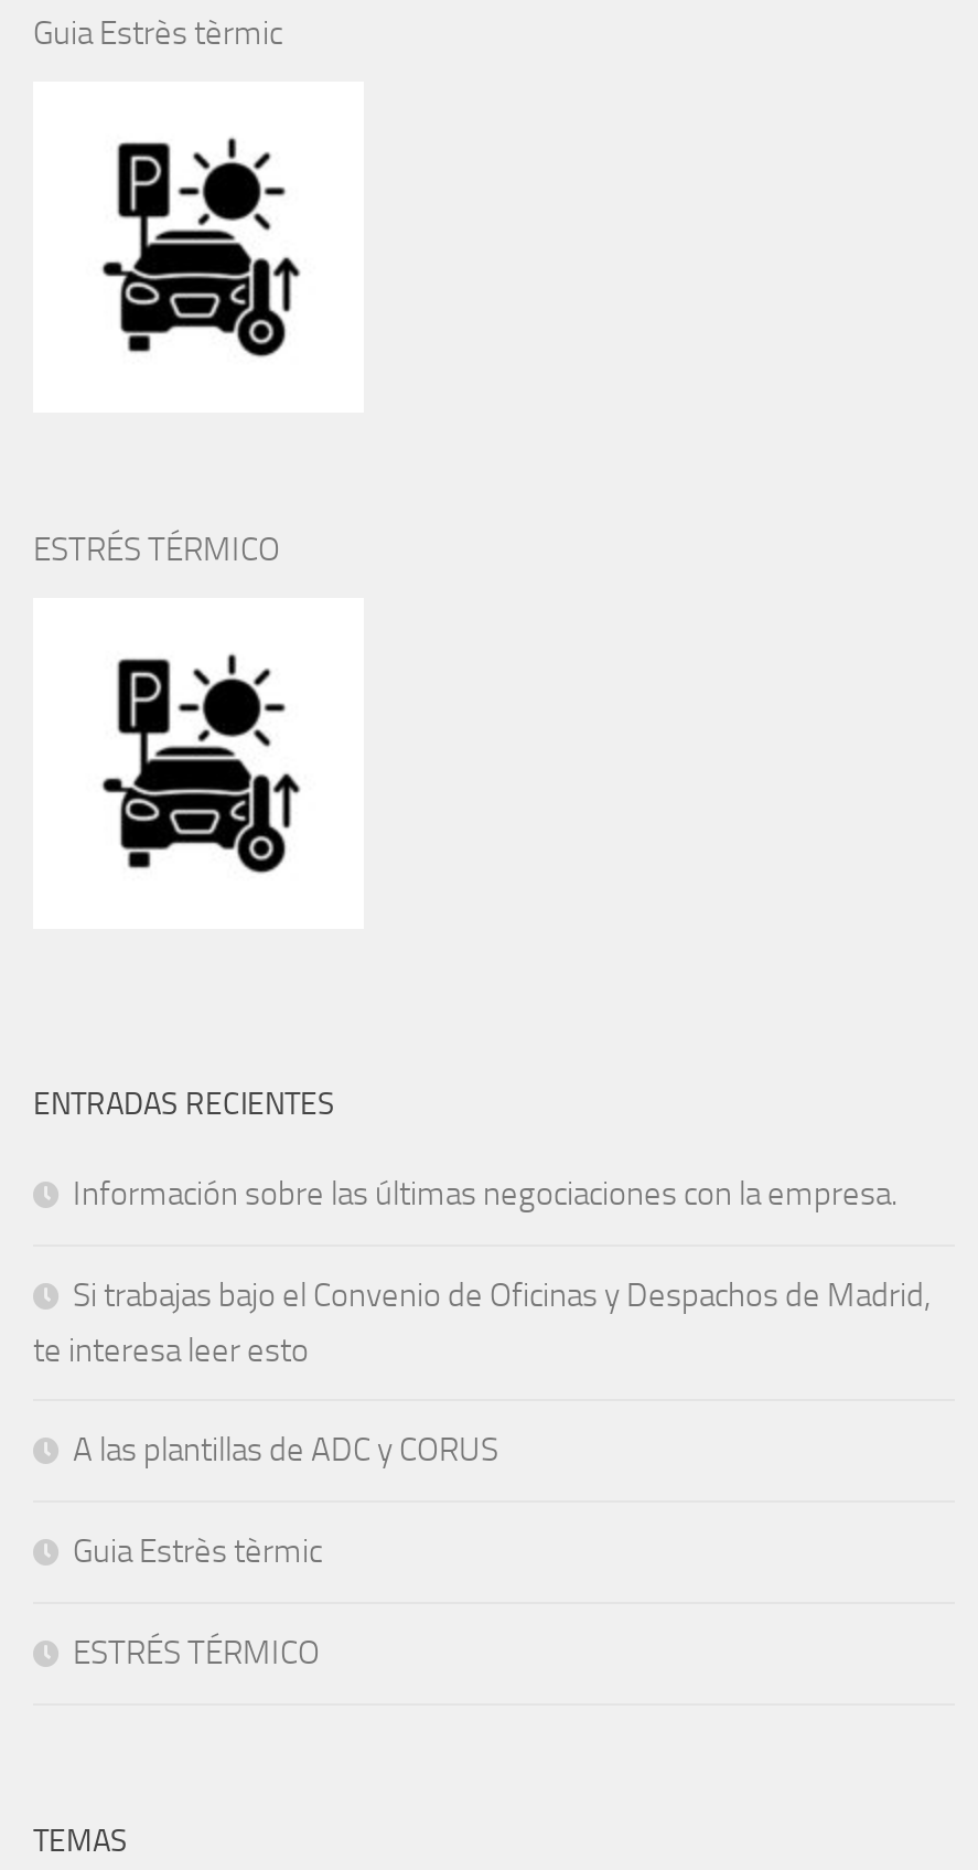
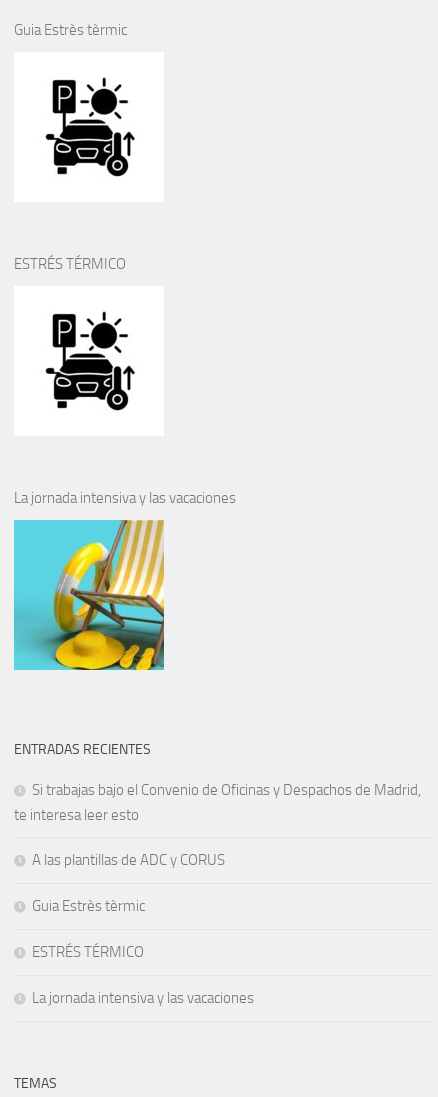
+ [image]

+ La jornada intensiva y las vacaciones

- Información sobre las últimas negociaciones con la empresa.

+ La jornada intensiva y las vacaciones
